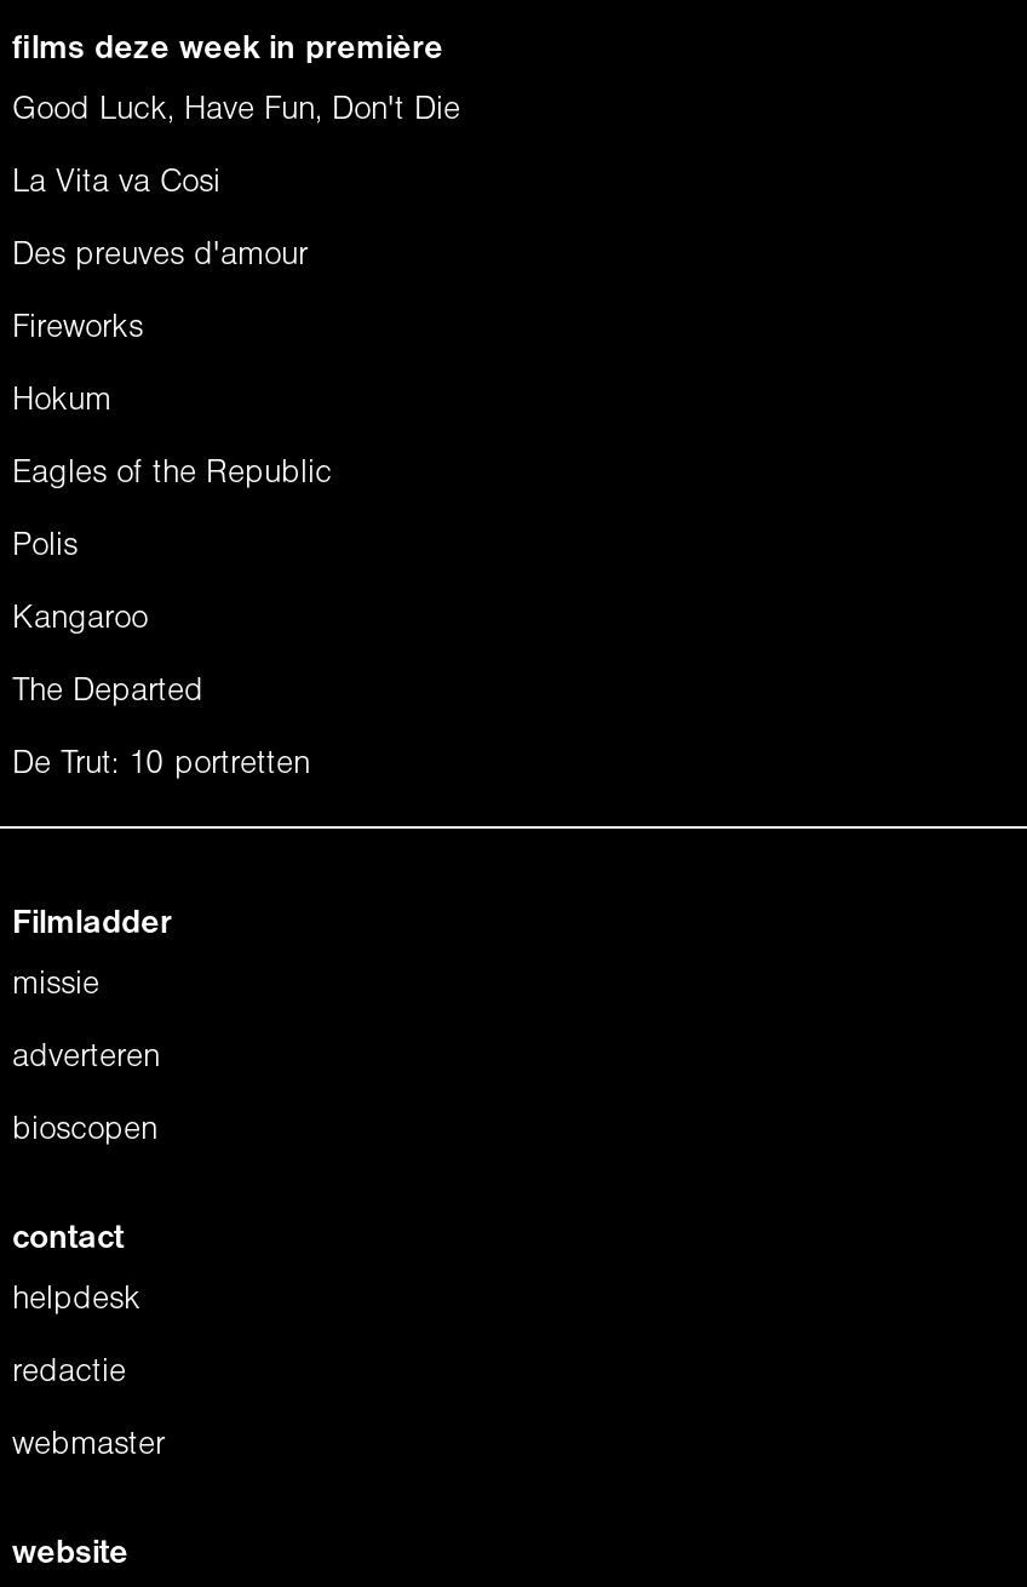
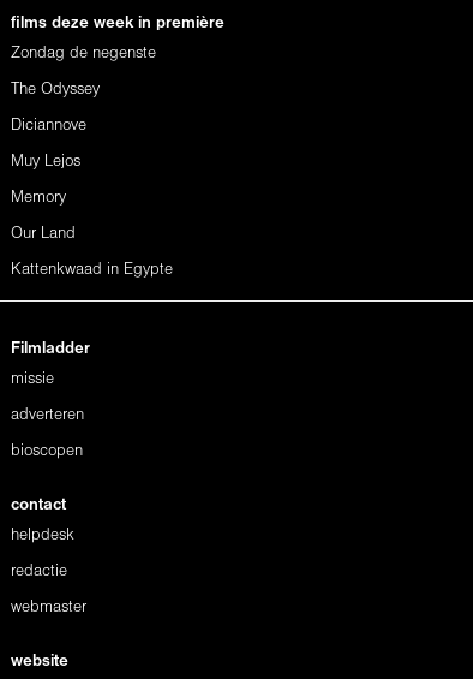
- Good Luck, Have Fun, Don't Die
- La Vita va Cosi
- Des preuves d'amour
- Fireworks
- Hokum
- Eagles of the Republic
- Polis
- Kangaroo
- The Departed
- De Trut: 10 portretten
+ Zondag de negenste
+ The Odyssey
+ Diciannove
+ Muy Lejos
+ Memory
+ Our Land
+ Kattenkwaad in Egypte
